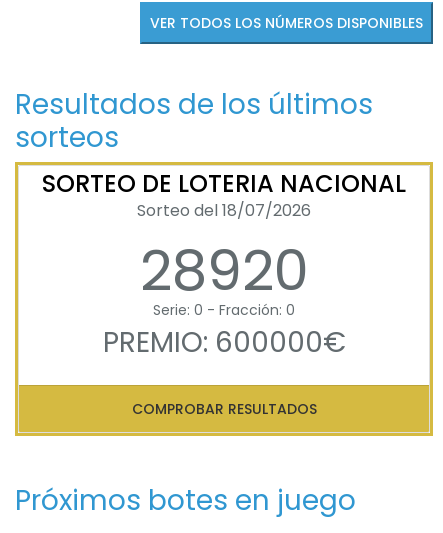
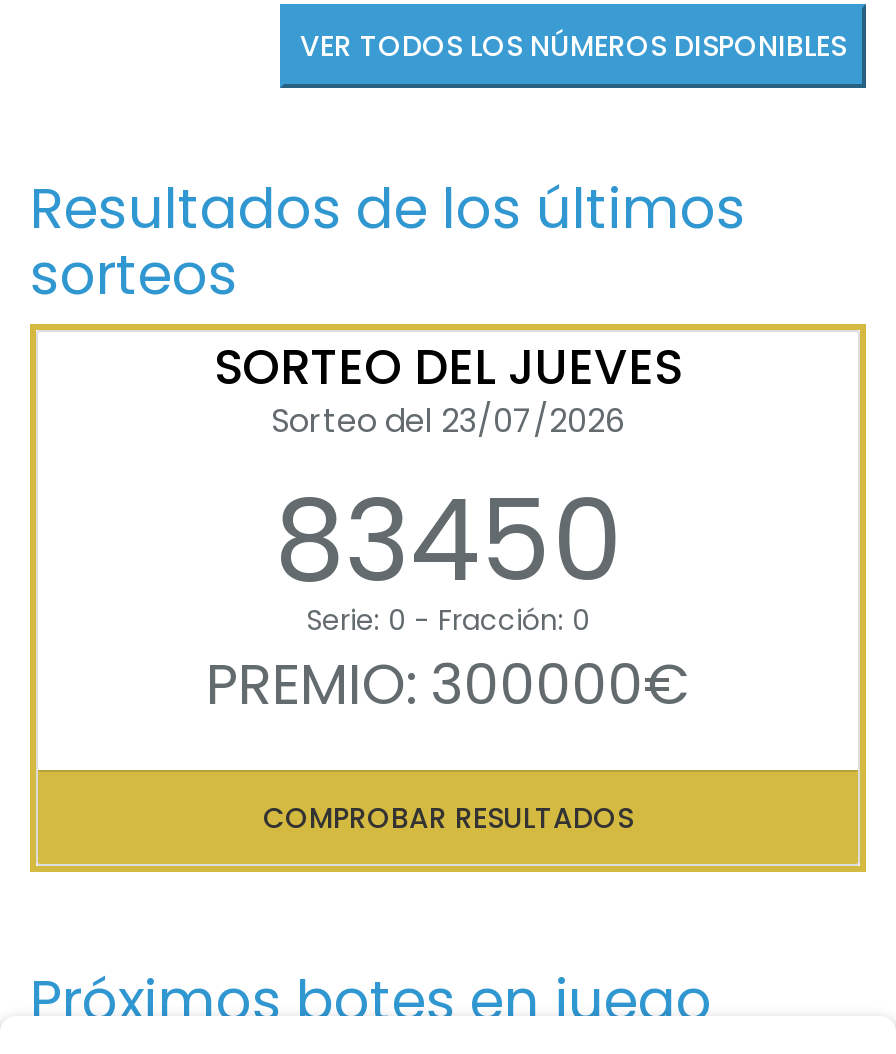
- SORTEO DE LOTERIA NACIONAL
- Sorteo del 18/07/2026
- 28920
+ SORTEO DEL JUEVES
+ Sorteo del 23/07/2026
+ 83450

- PREMIO: 600000€
+ PREMIO: 300000€
